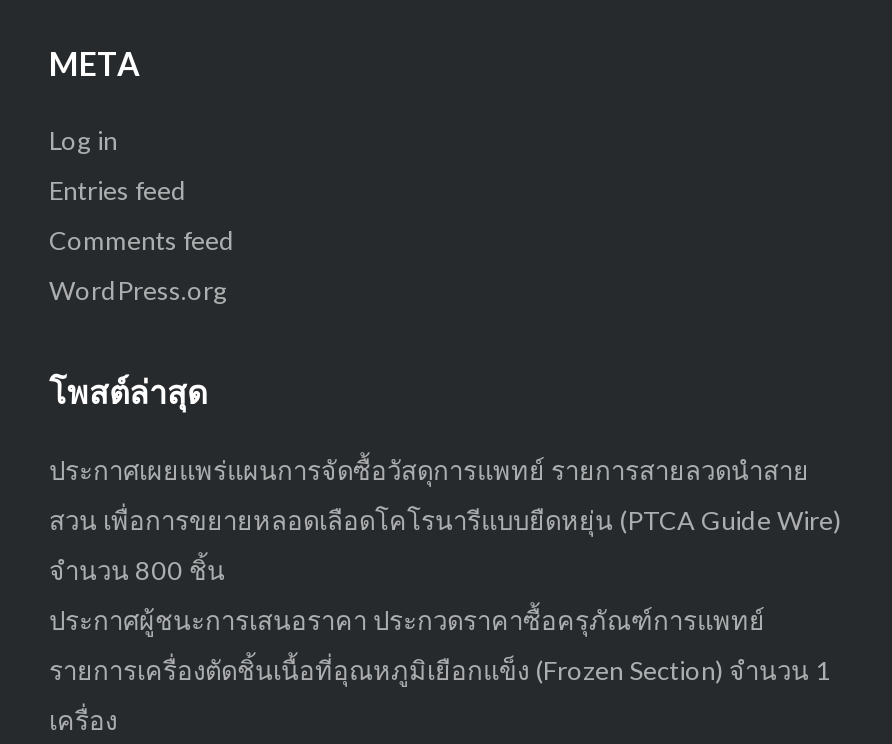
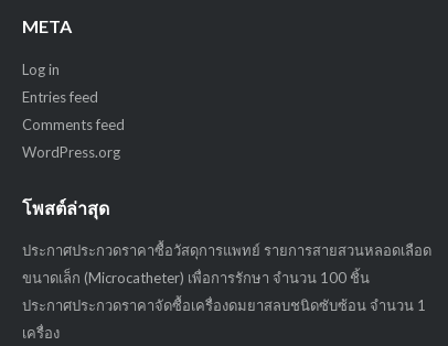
- ประกาศเผยแพร่แผนการจัดซื้อวัสดุการแพทย์ รายการสายลวดนำสาย
- สวน เพื่อการขยายหลอดเลือดโคโรนารีแบบยืดหยุ่น (PTCA Guide Wire)
- จำนวน 800 ชิ้น
- ประกาศผู้ชนะการเสนอราคา ประกวดราคาซื้อครุภัณฑ์การแพทย์
- รายการเครื่องตัดชิ้นเนื้อที่อุณหภูมิเยือกแข็ง (Frozen Section) จำนวน 1
+ ประกาศประกวดราคาซื้อวัสดุการแพทย์ รายการสายสวนหลอดเลือด
+ ขนาดเล็ก (Microcatheter) เพื่อการรักษา จำนวน 100 ชิ้น
+ ประกาศประกวดราคาจัดซื้อเครื่องดมยาสลบชนิดซับซ้อน จำนวน 1
